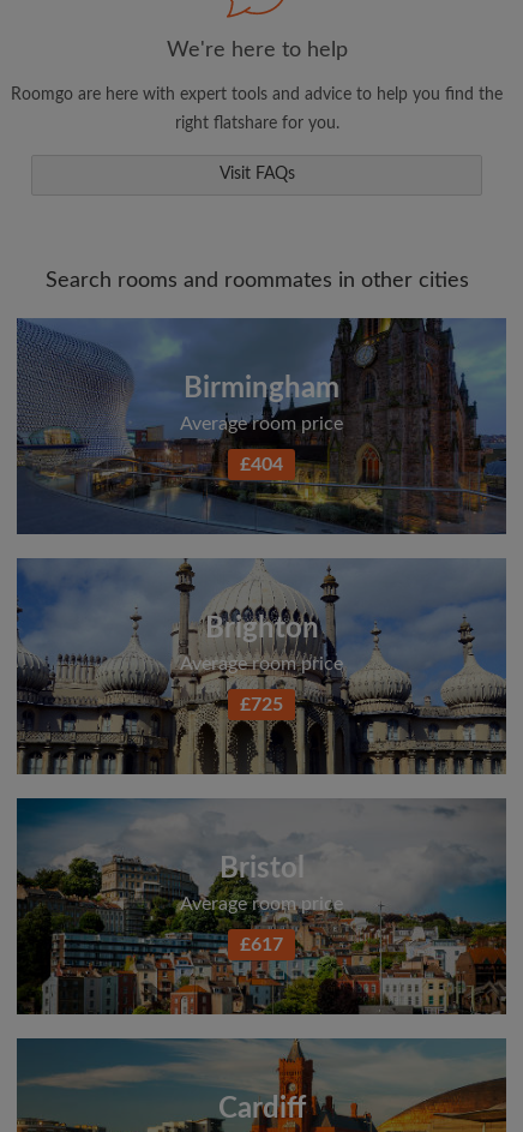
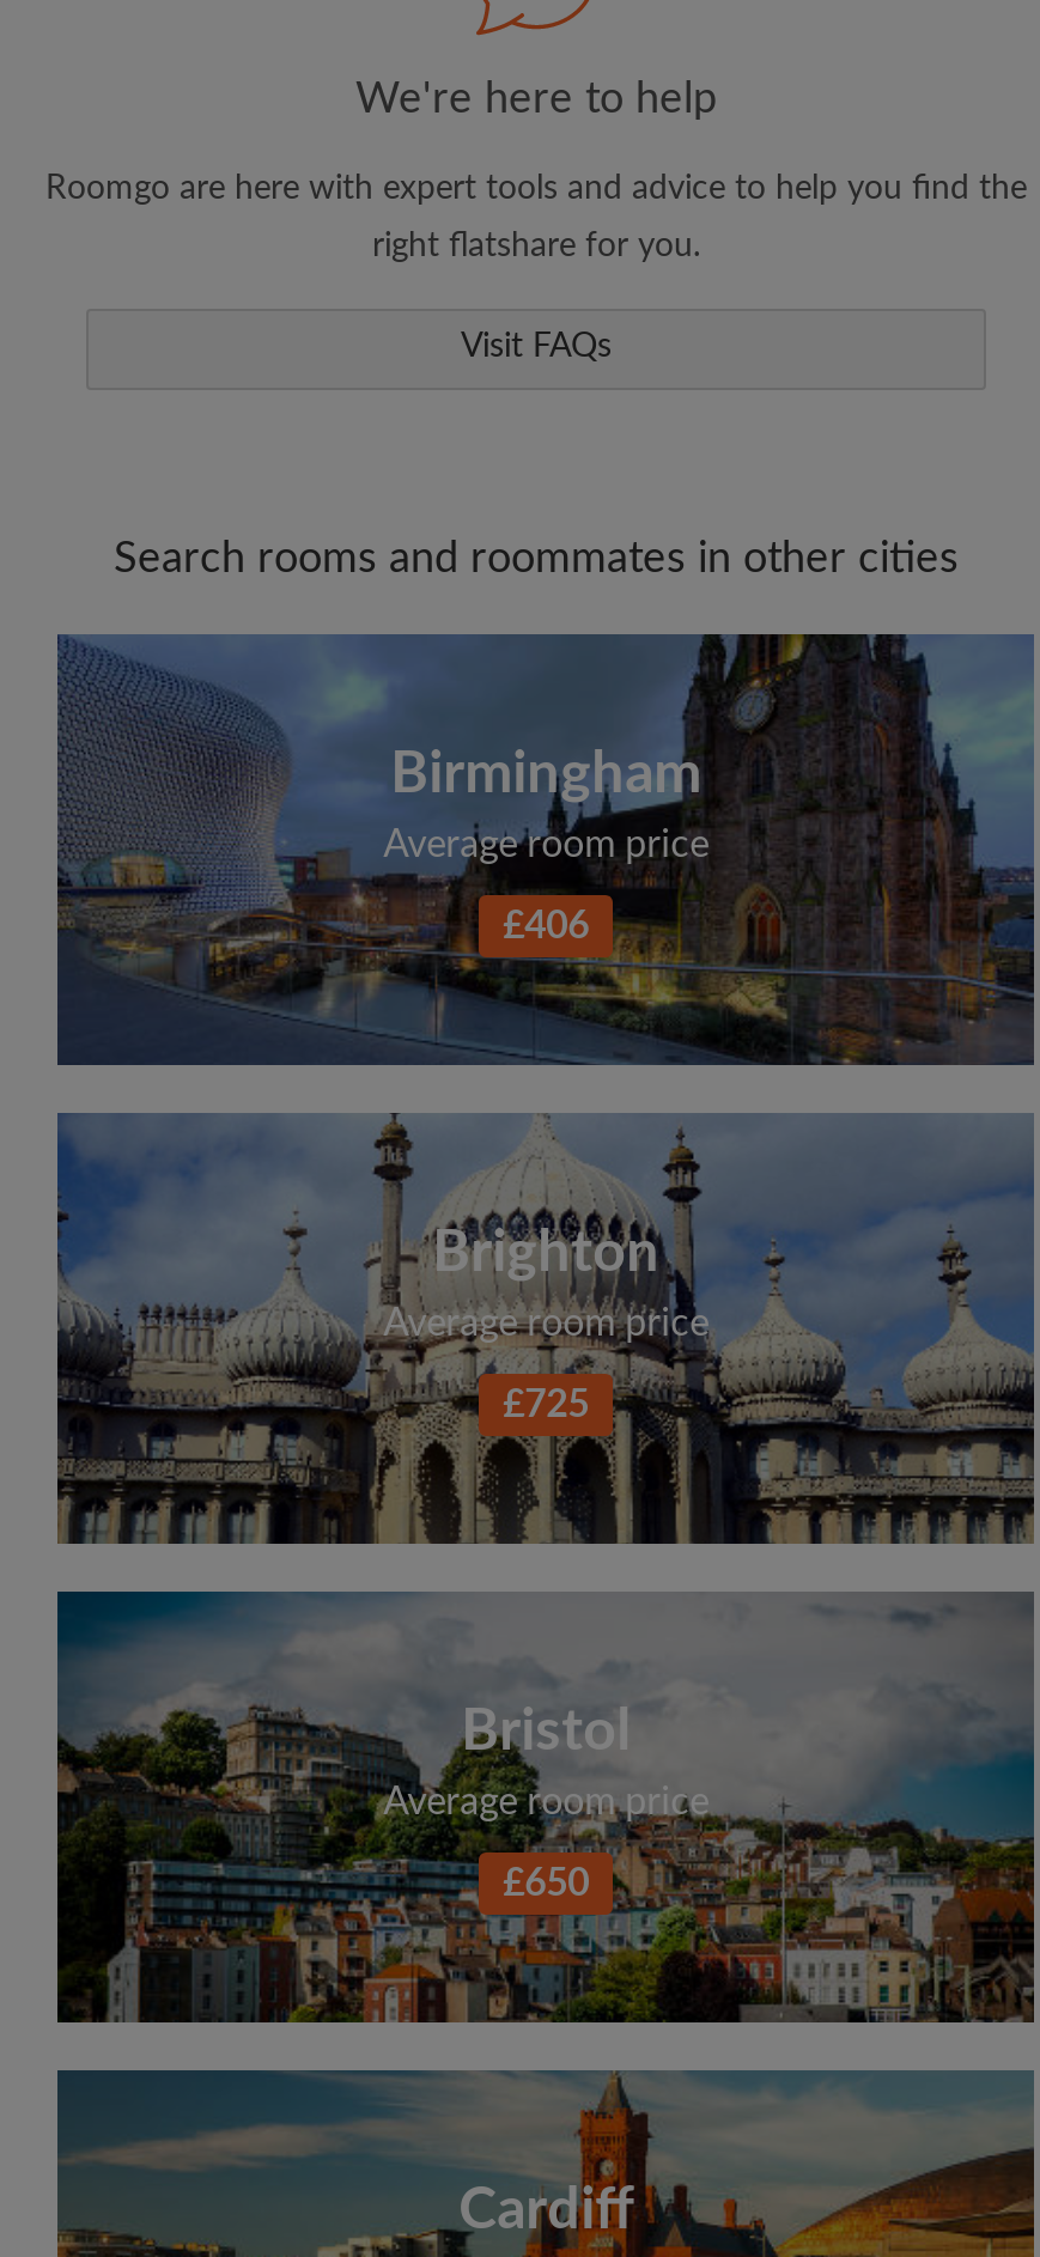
- £404
+ £406

- £617
+ £650
